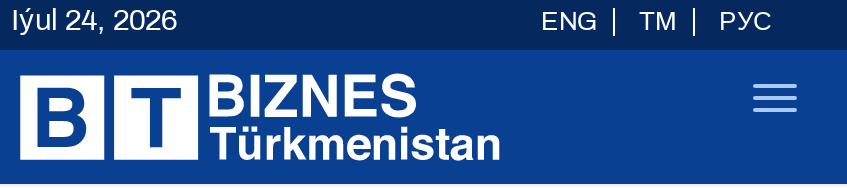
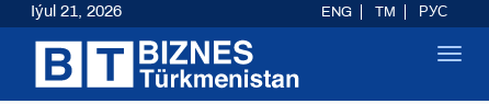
- Iýul 24, 2026
+ Iýul 21, 2026
